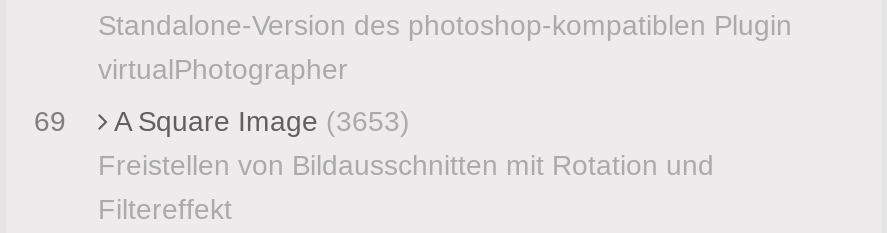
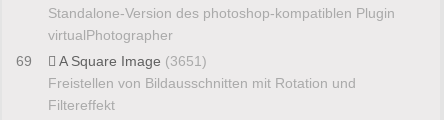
- A Square Image (3653)
+ A Square Image (3651)
